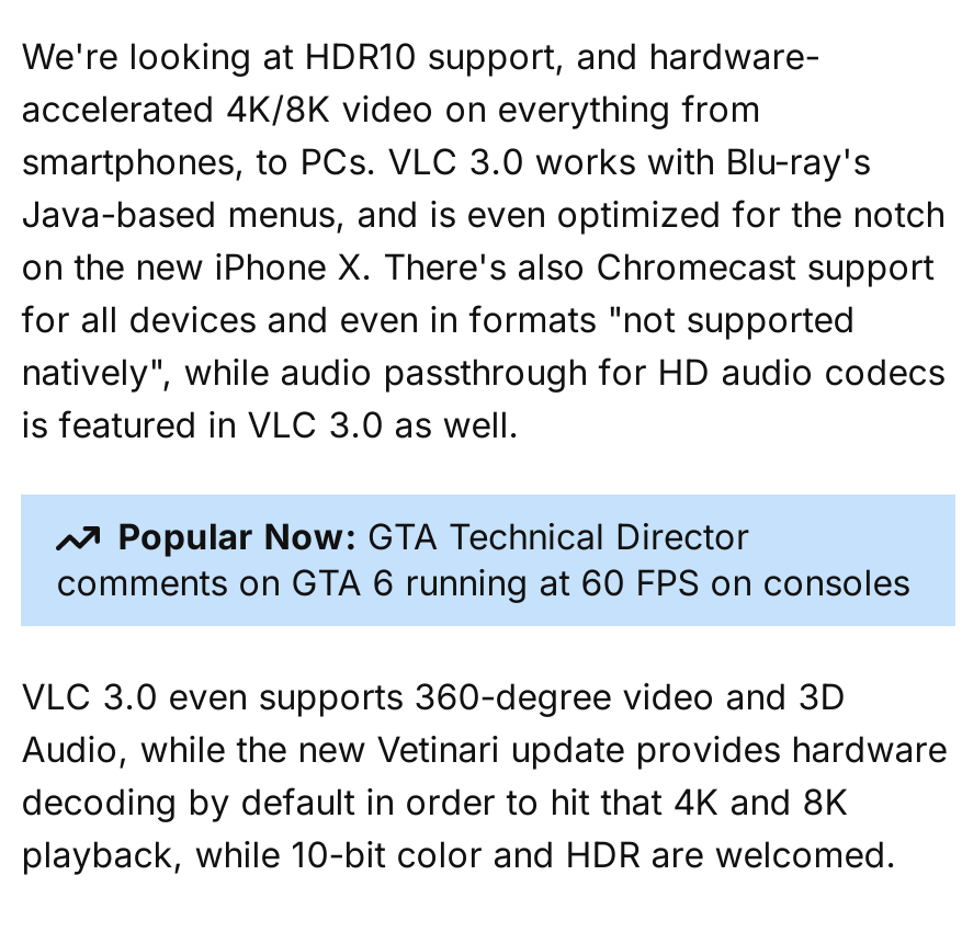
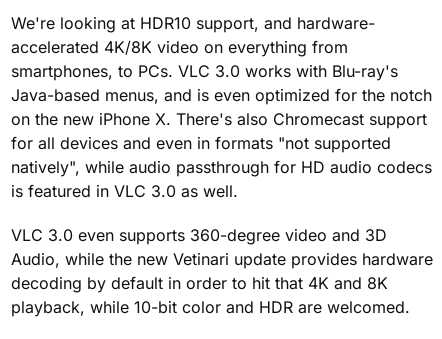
- Popular Now: GTA Technical Director
- comments on GTA 6 running at 60 FPS on consoles
